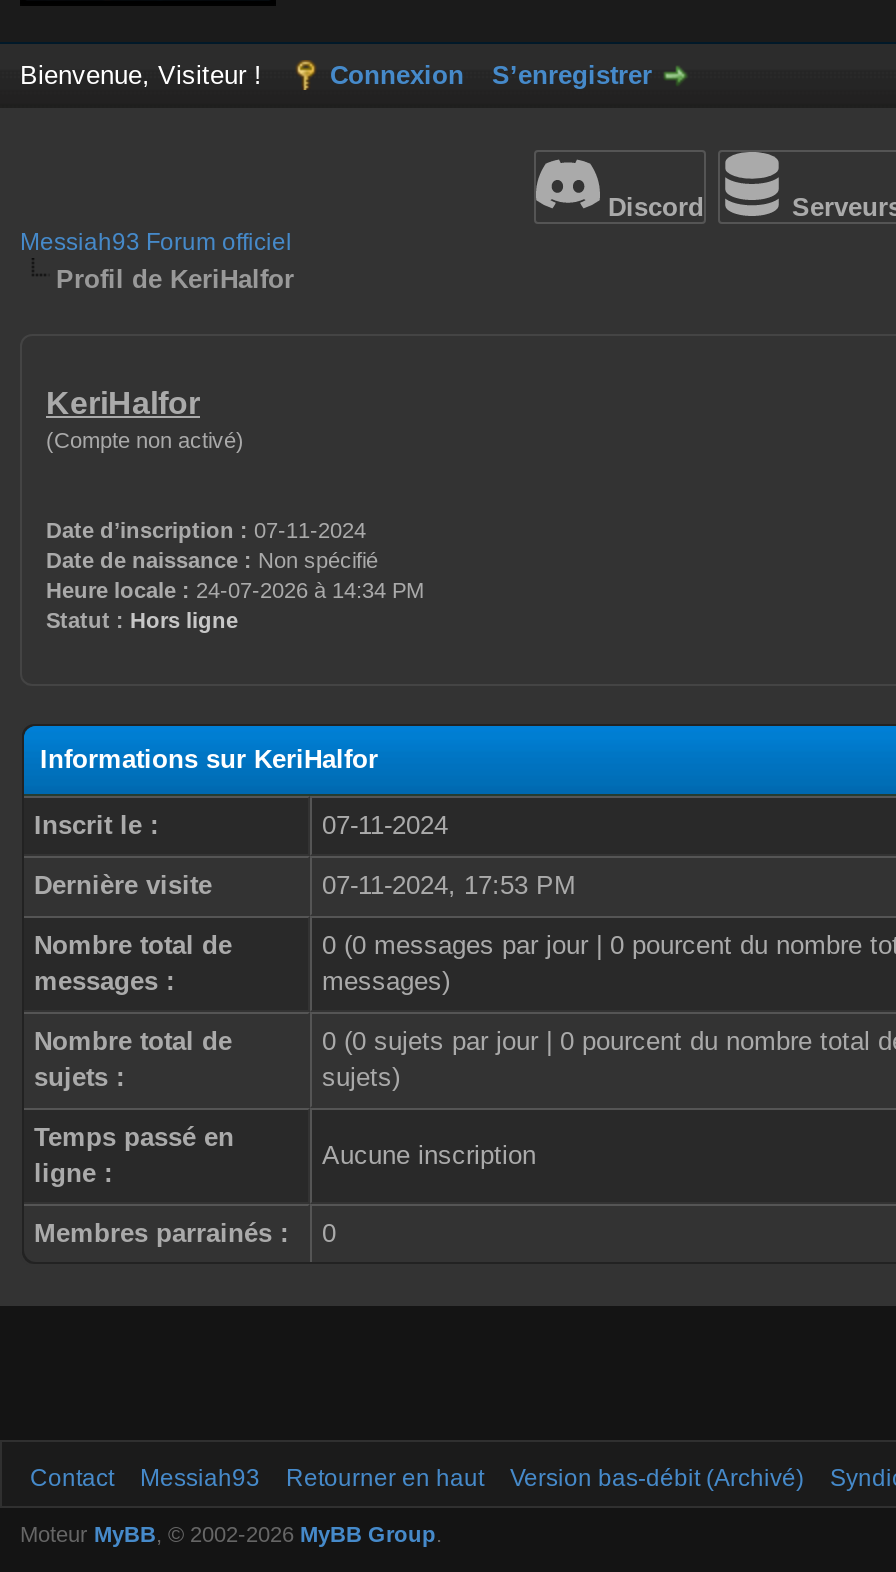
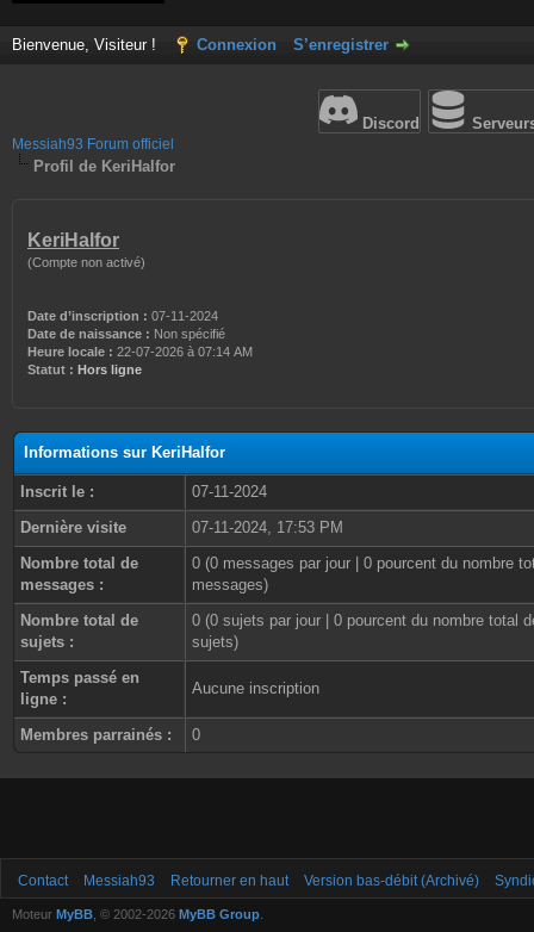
- Heure locale : 24-07-2026 à 14:34 PM
+ Heure locale : 22-07-2026 à 07:14 AM
